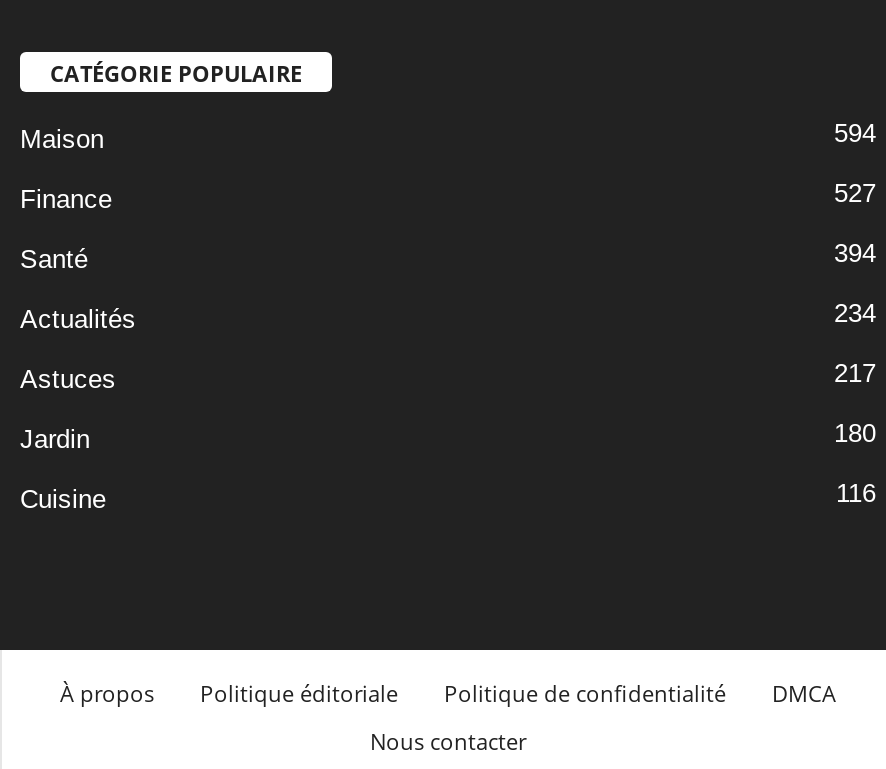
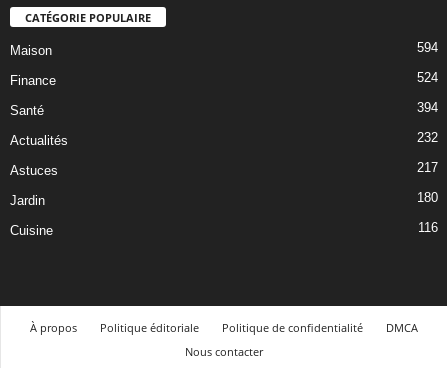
- 527
+ 524

- 234
+ 232
